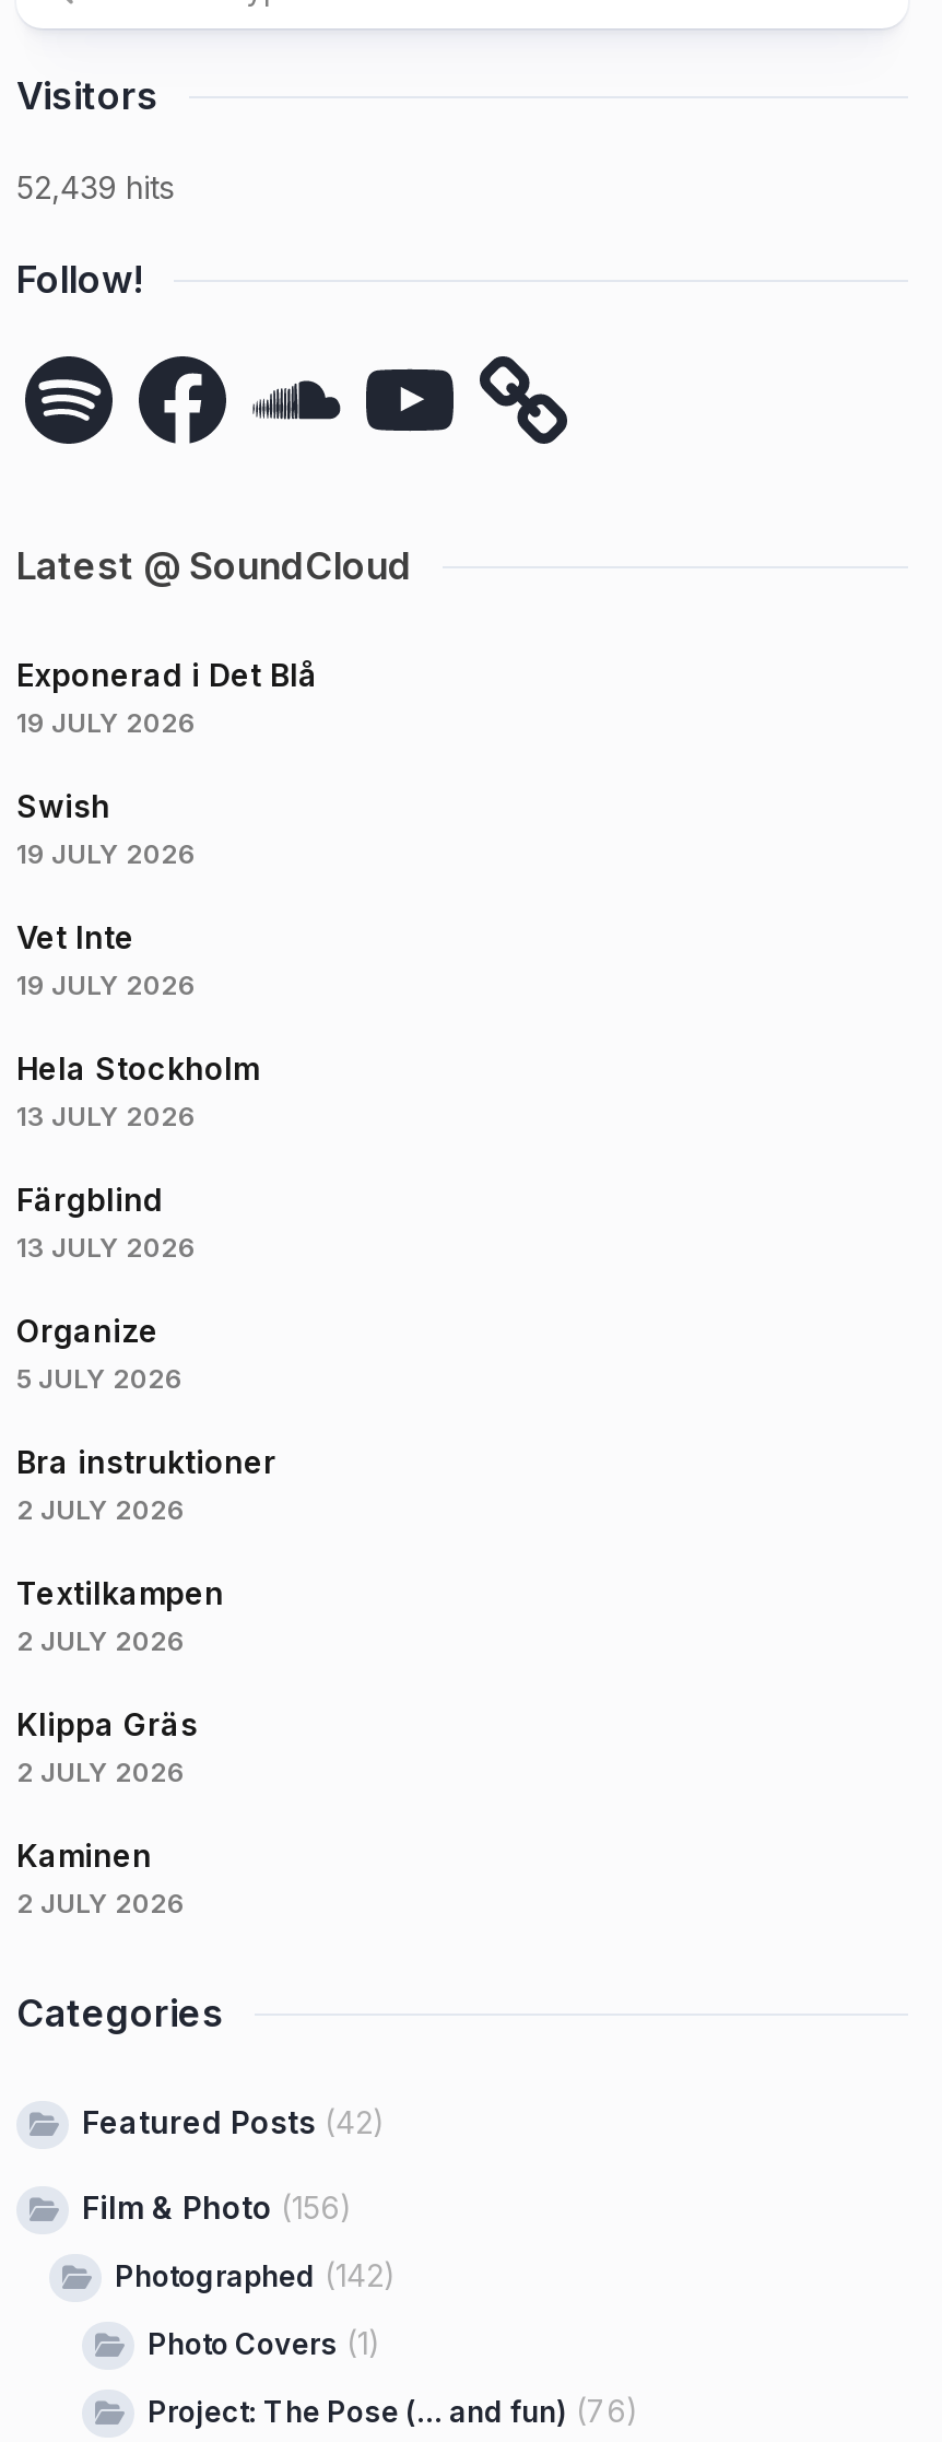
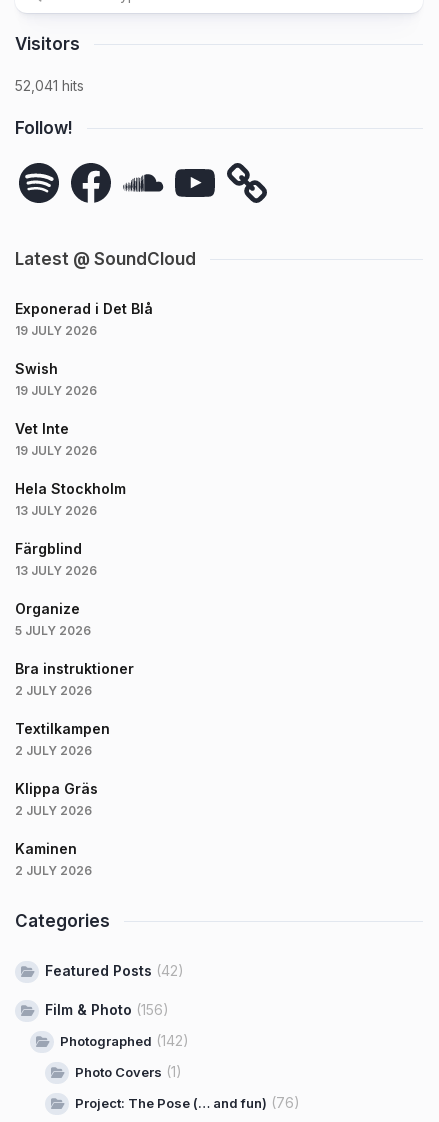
- 52,439 hits
+ 52,041 hits
